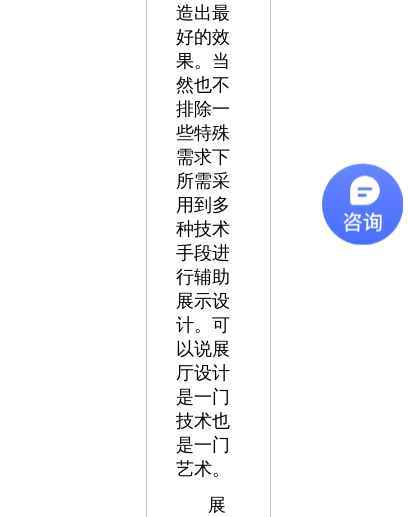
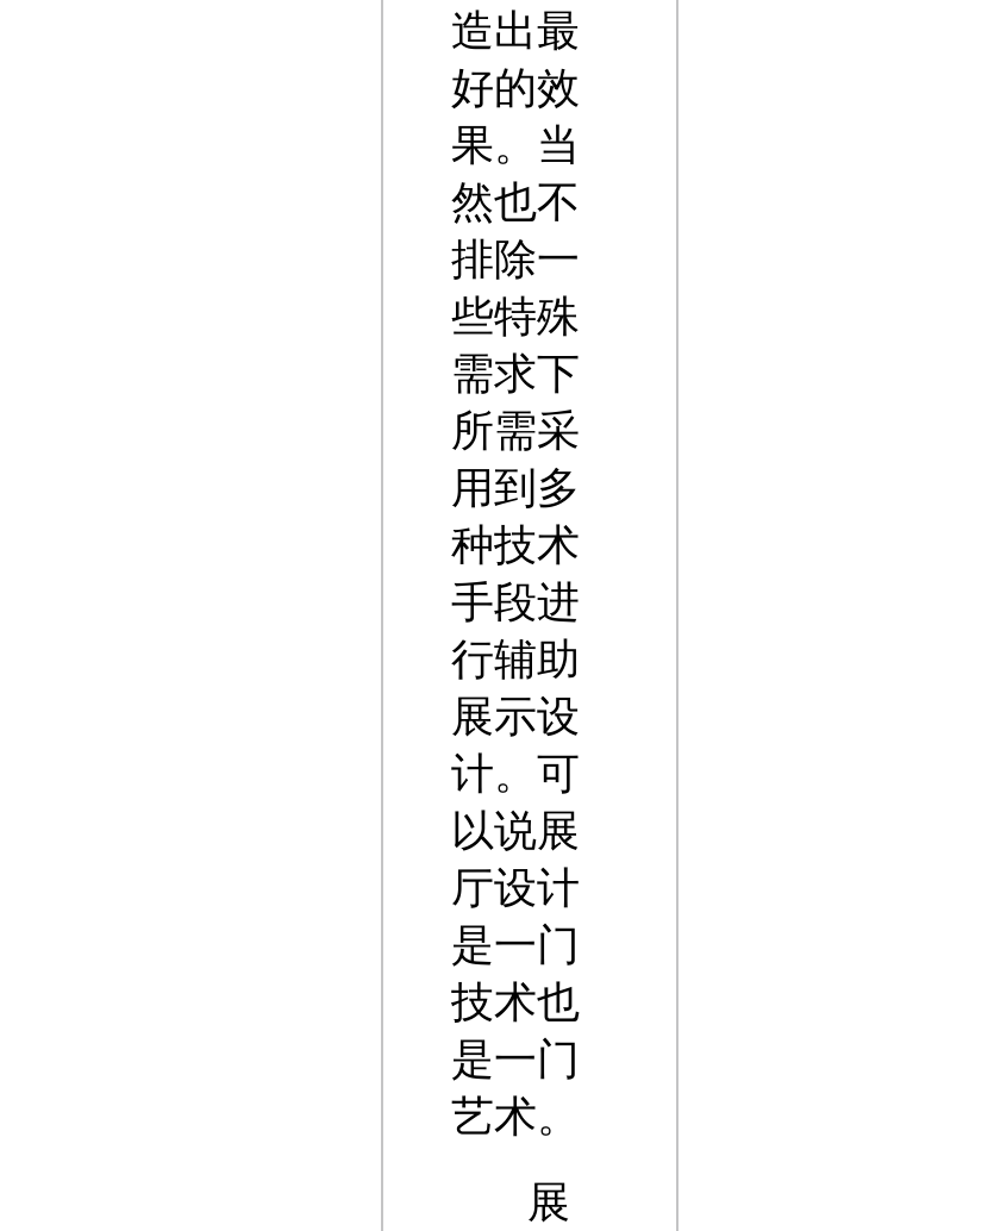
- [image]
